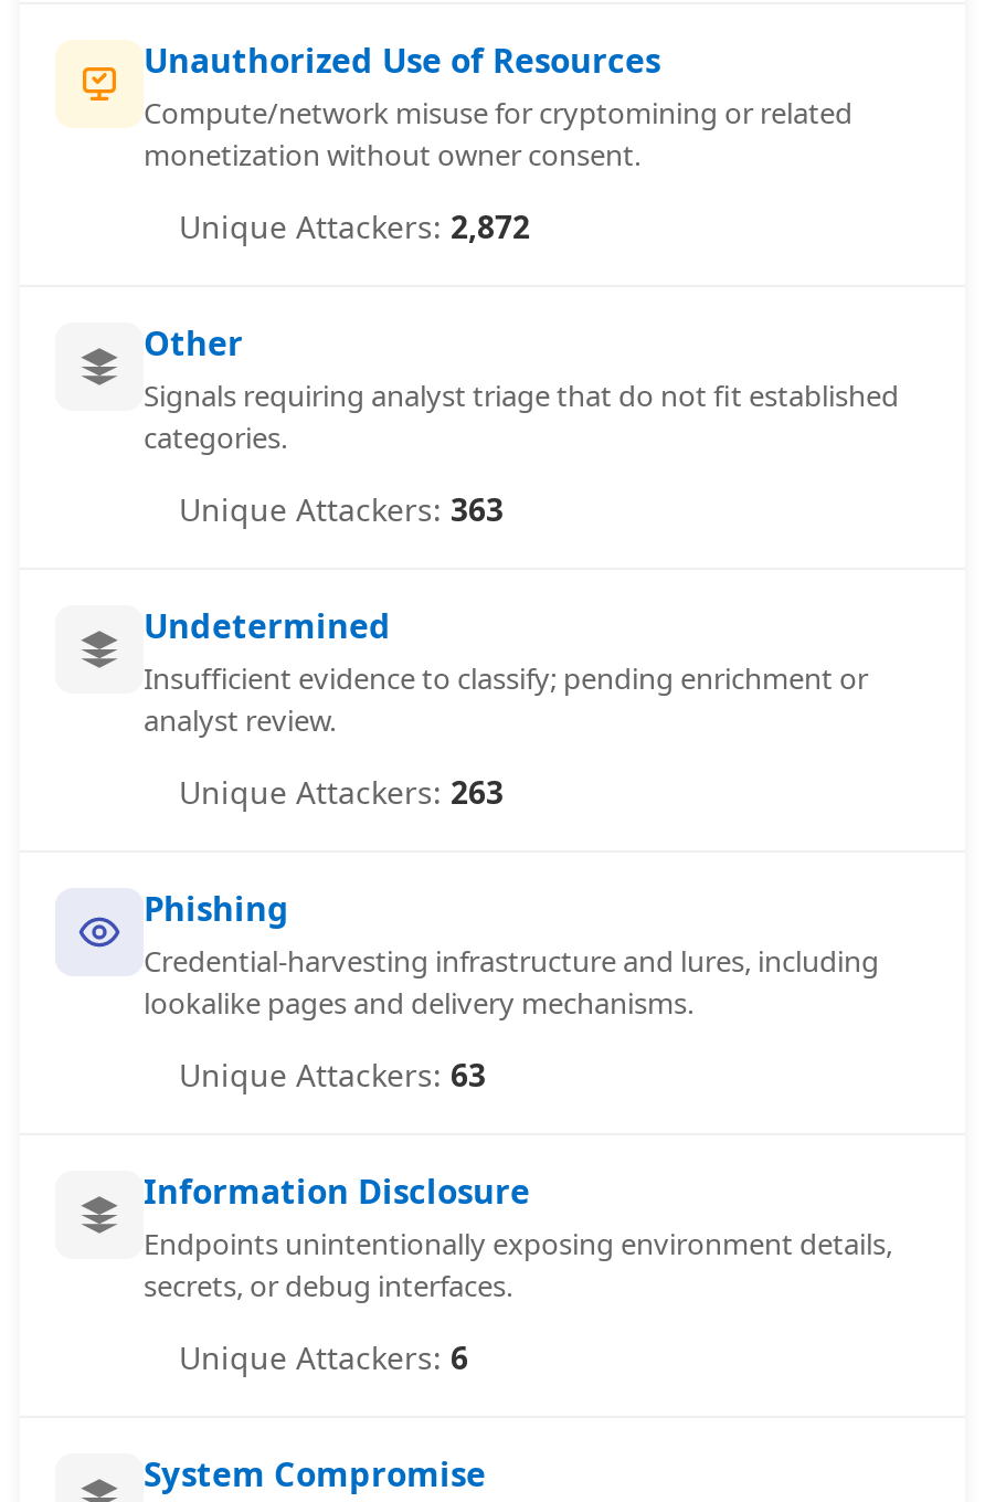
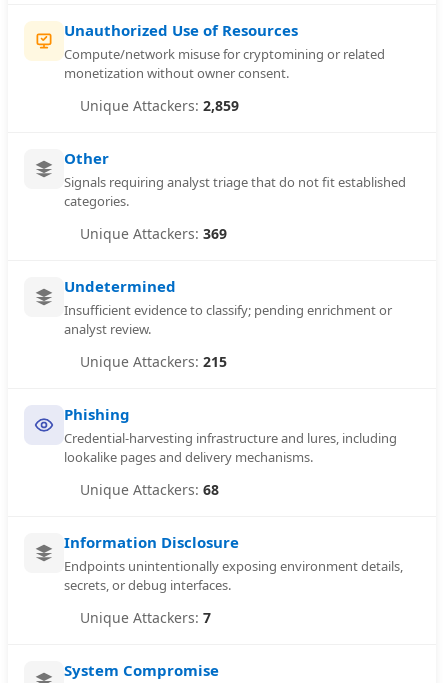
- 2,872
+ 2,859

- 363
+ 369

- 263
+ 215

- 63
+ 68

- 6
+ 7
